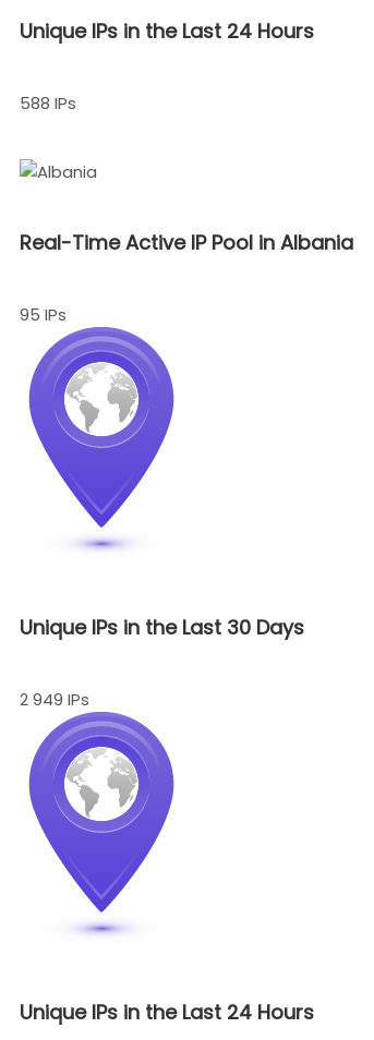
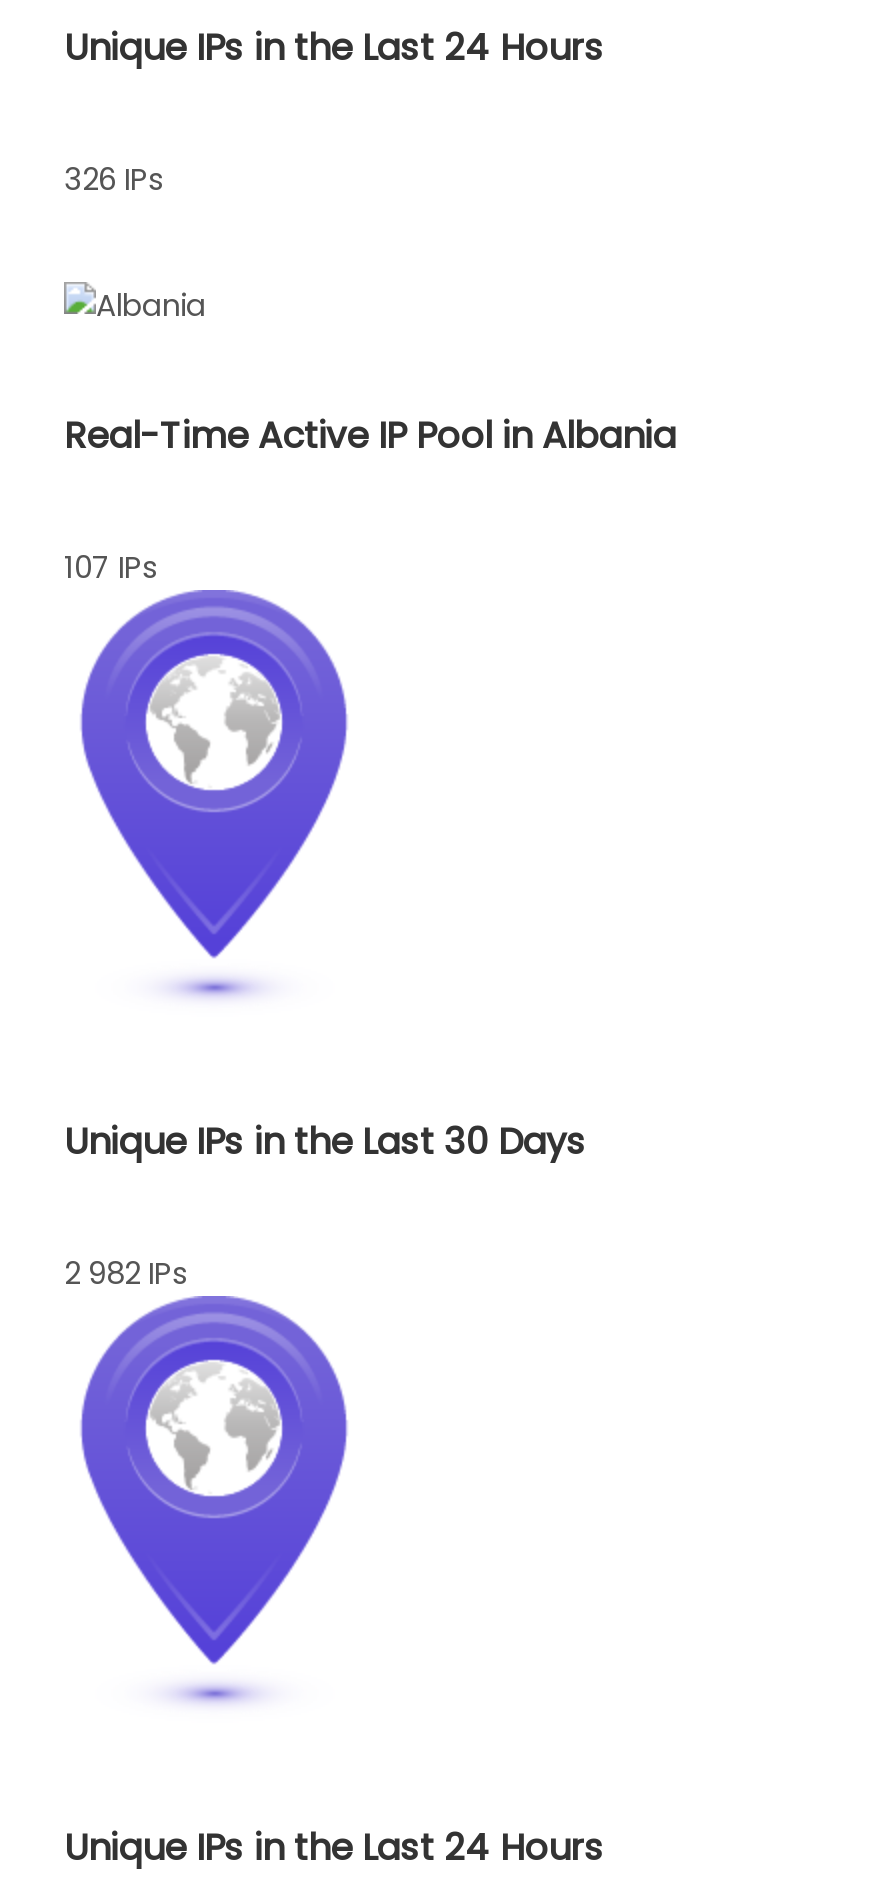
- 588 IPs
+ 326 IPs

- 95 IPs
+ 107 IPs

- 2 949 IPs
+ 2 982 IPs
